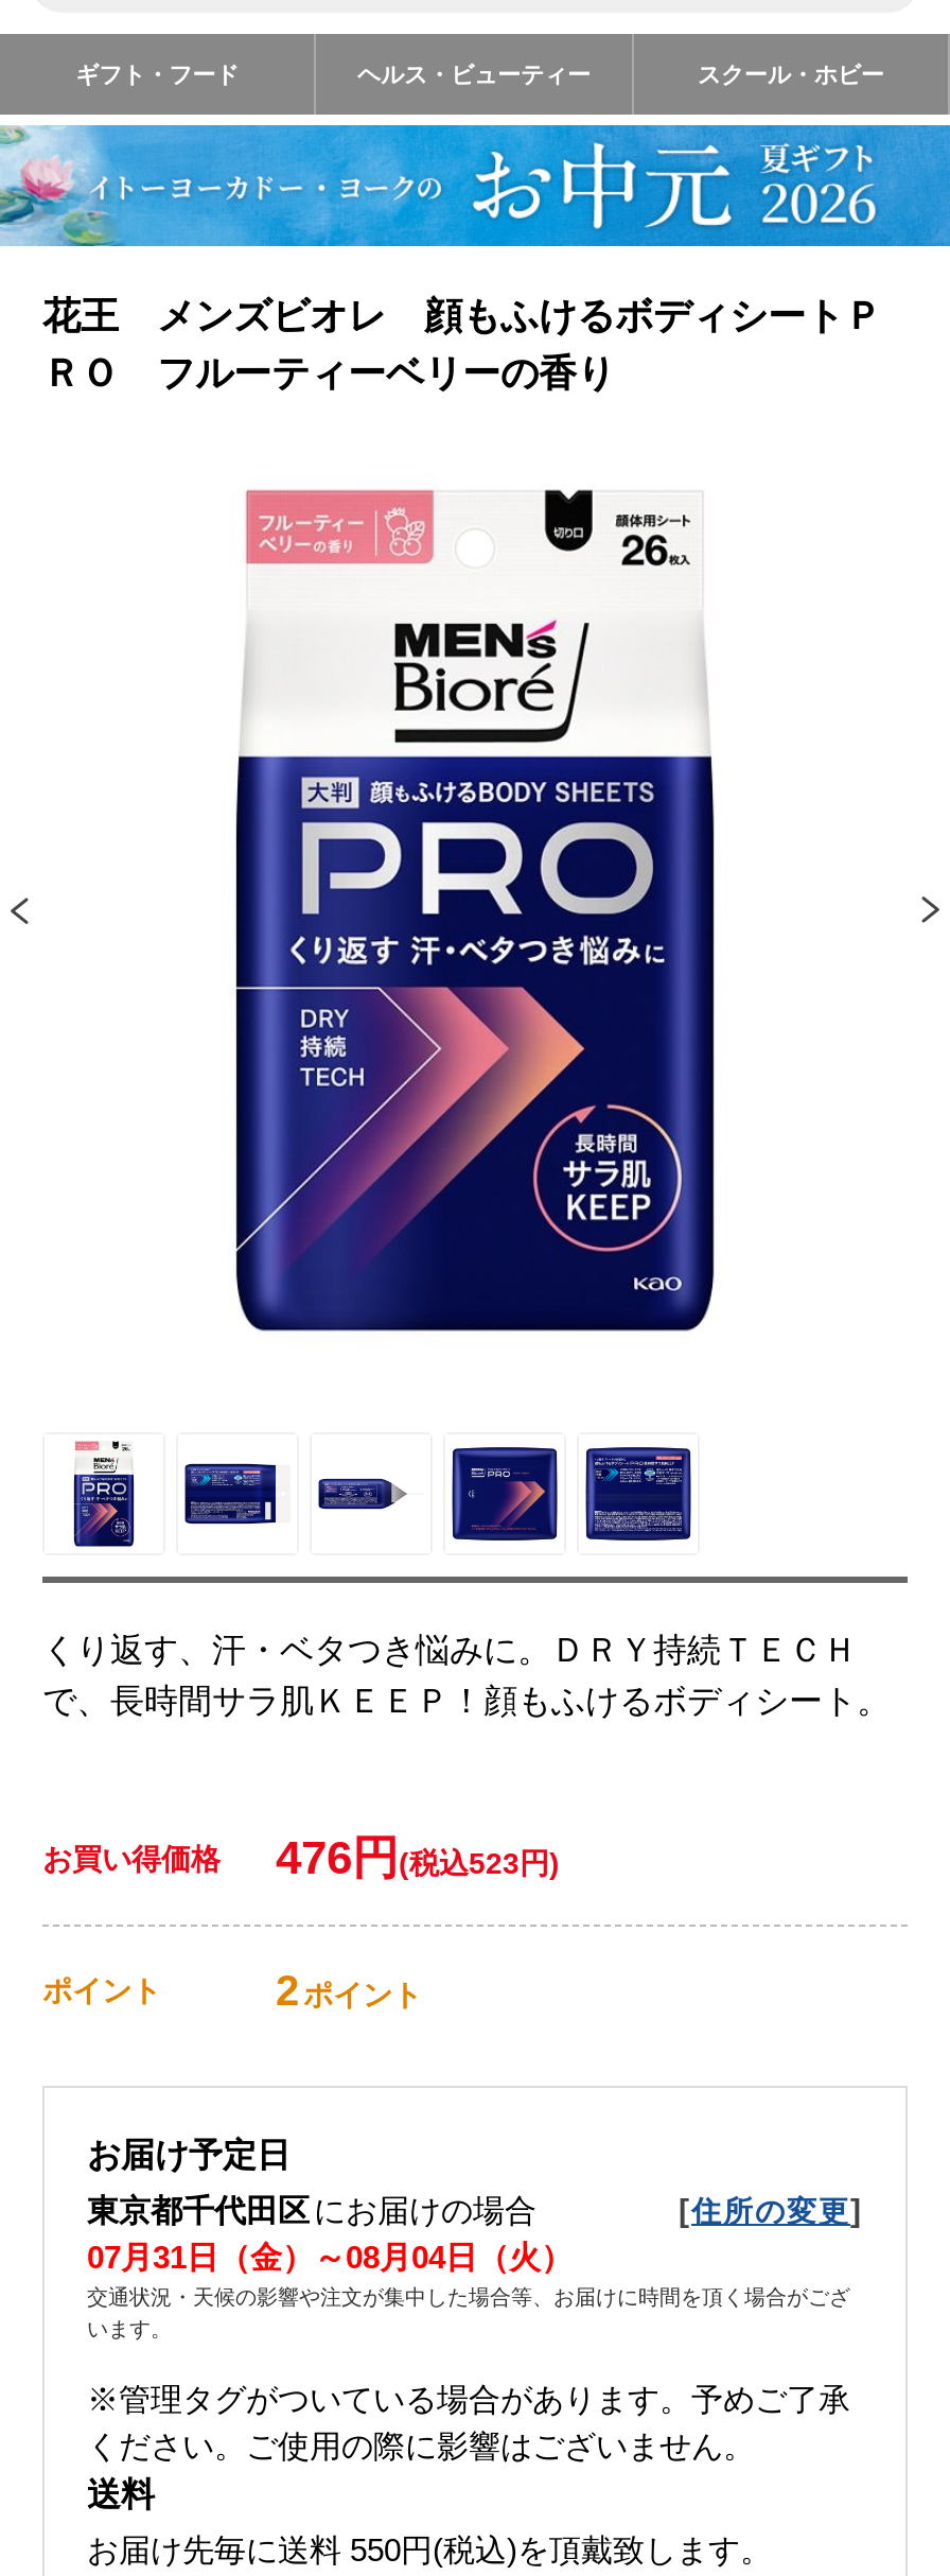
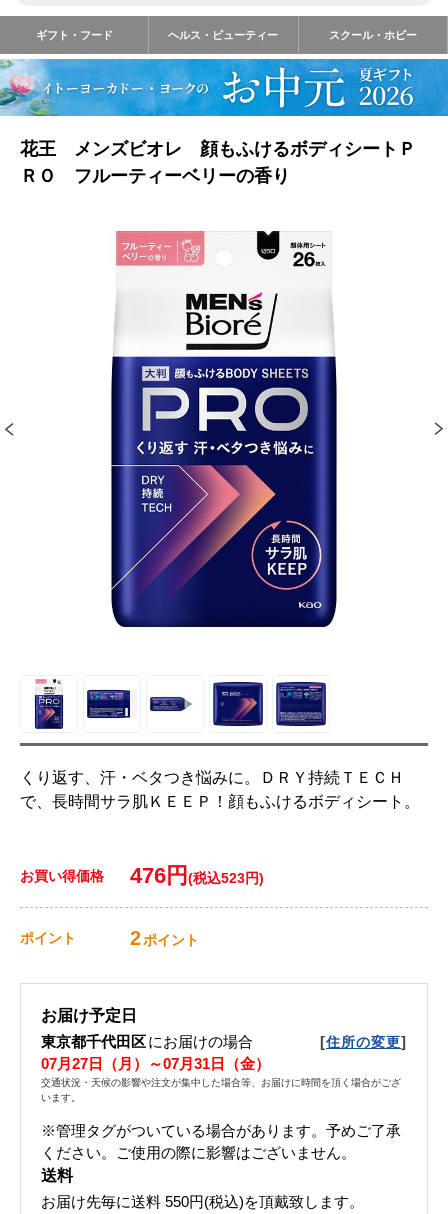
- 07月31日（金）～08月04日（火）
+ 07月27日（月）～07月31日（金）
